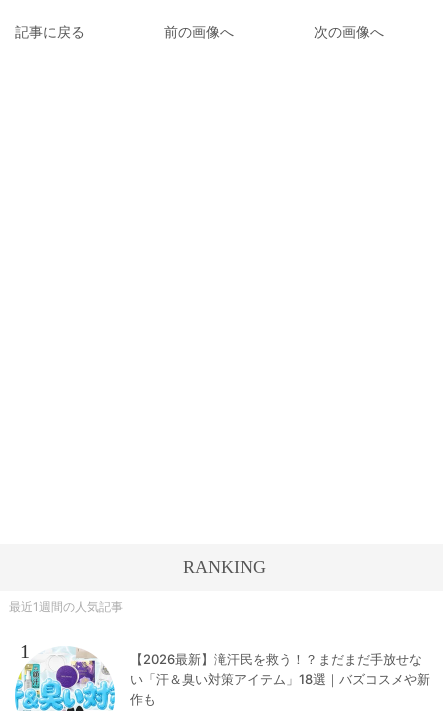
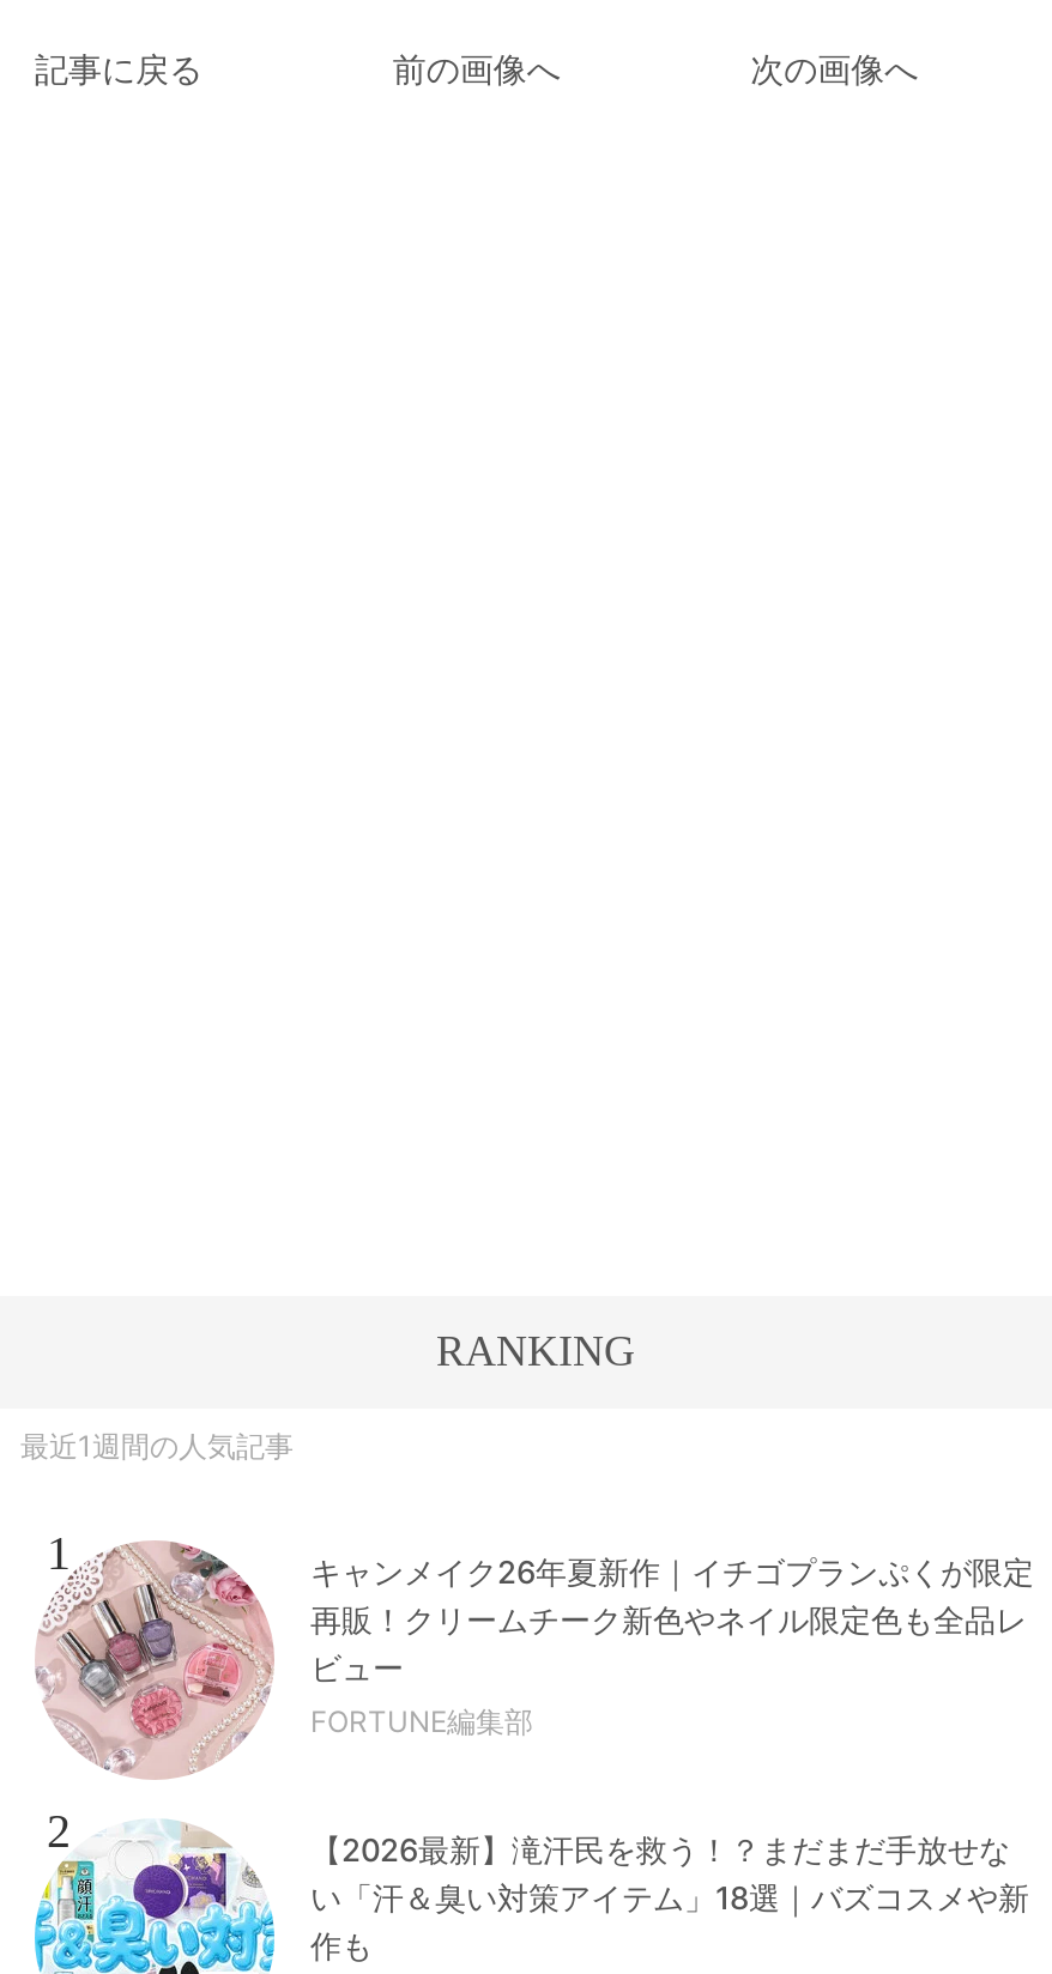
+ [image]
+ キャンメイク26年夏新作｜イチゴプランぷくが限定
+ 再販！クリームチーク新色やネイル限定色も全品レ
+ ビュー
+ FORTUNE編集部
+ 2
